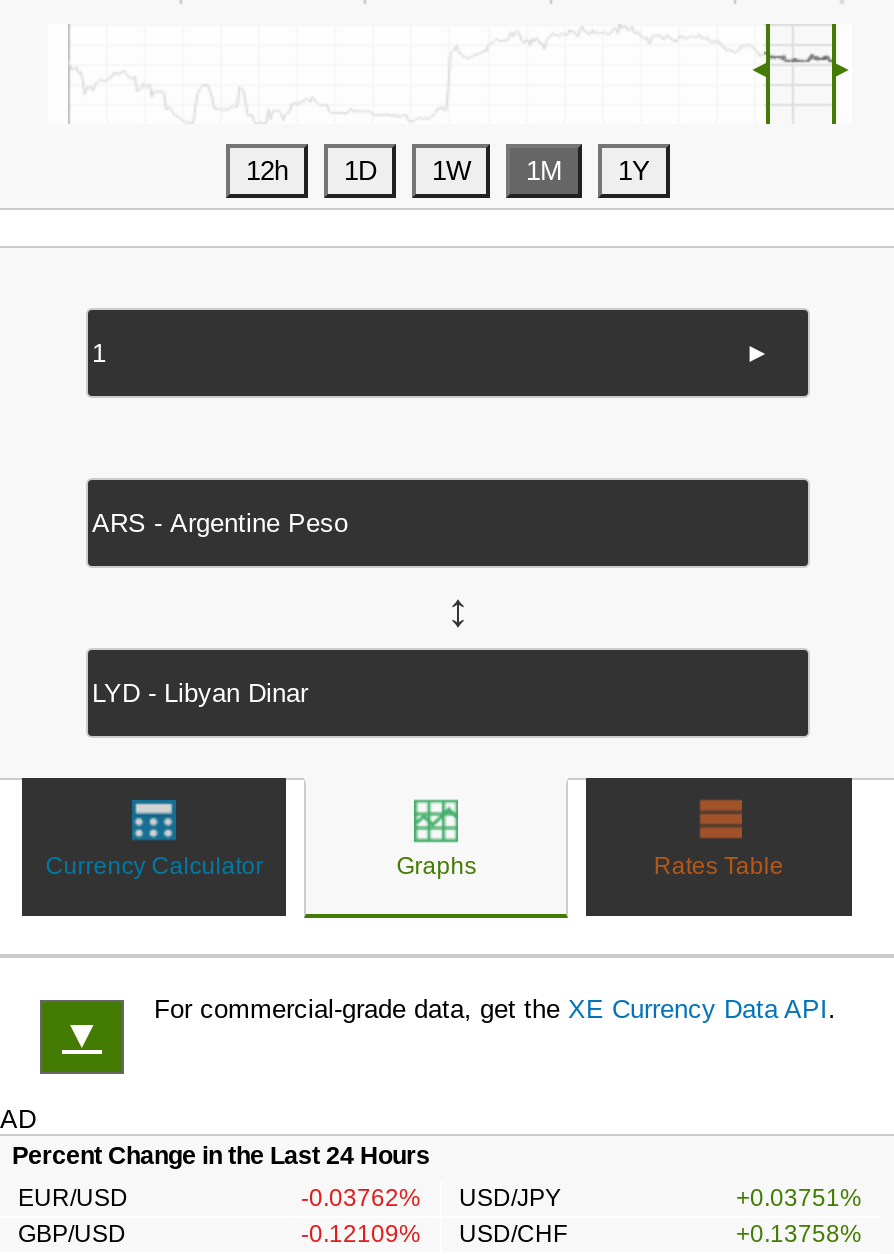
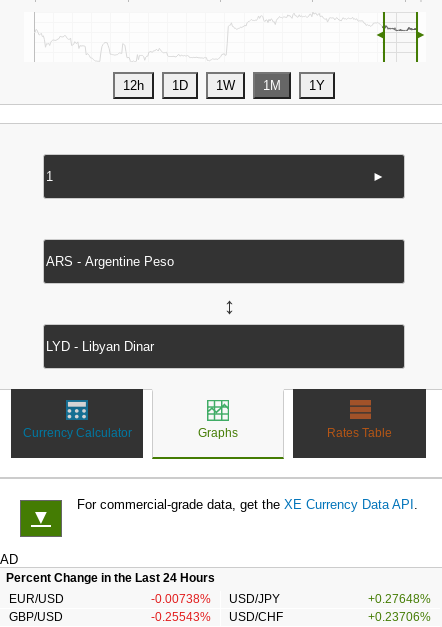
- -0.03762% USD/JPY
+ -0.00738% USD/JPY

- +0.03751%
+ +0.27648%

- -0.12109% USD/CHF
+ -0.25543% USD/CHF

- +0.13758%
+ +0.23706%
